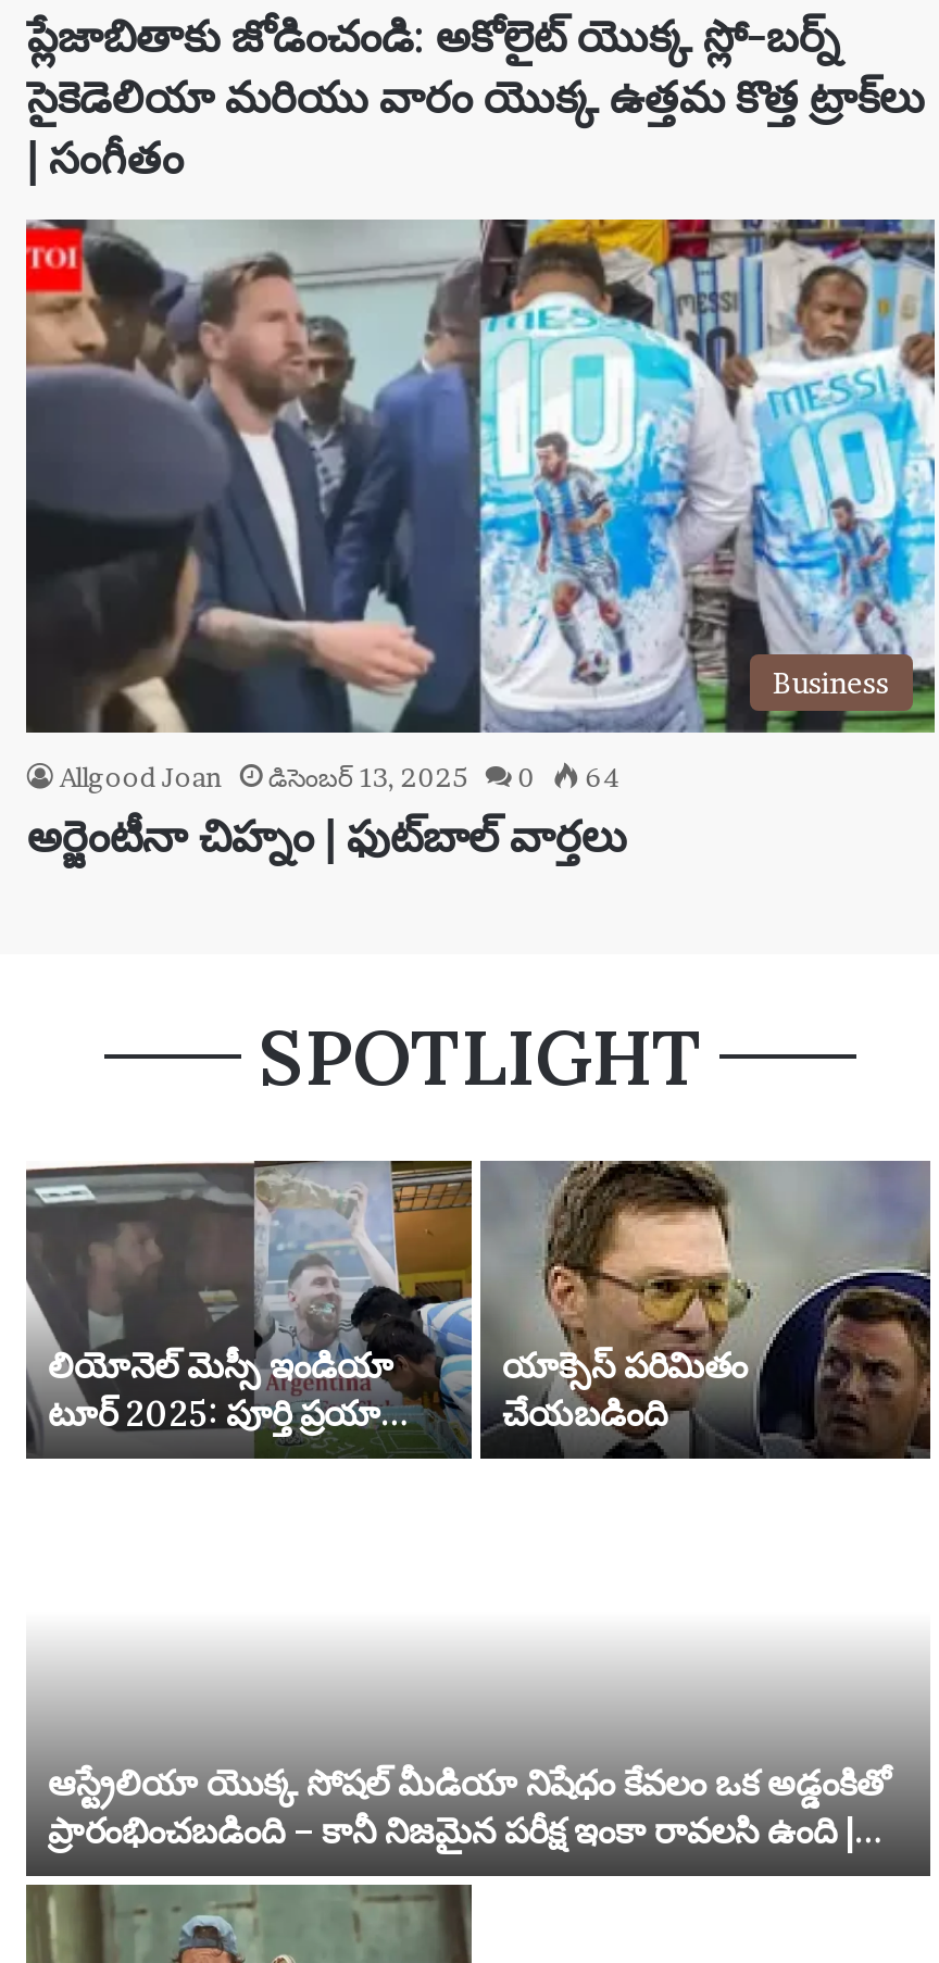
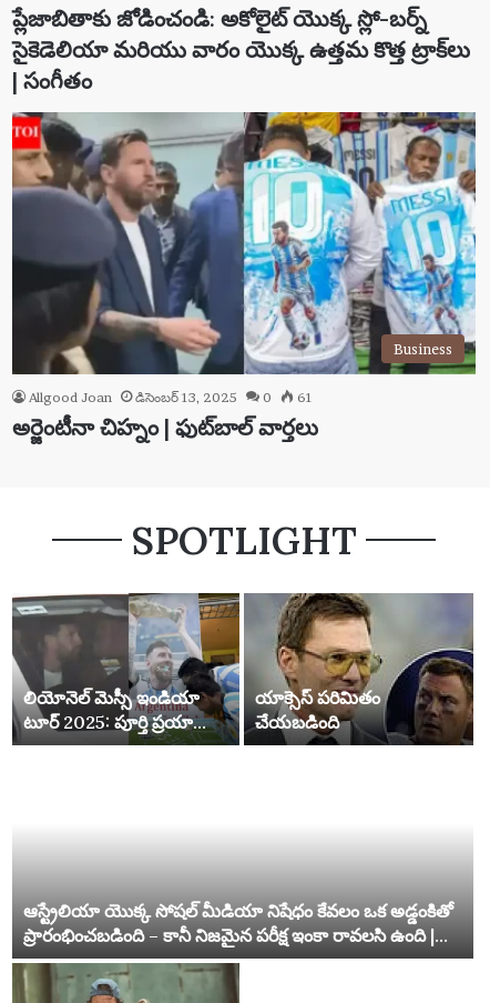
- Allgood Joan డిసెంబర్ 13, 2025 0 64
+ Allgood Joan డిసెంబర్ 13, 2025 0 61
